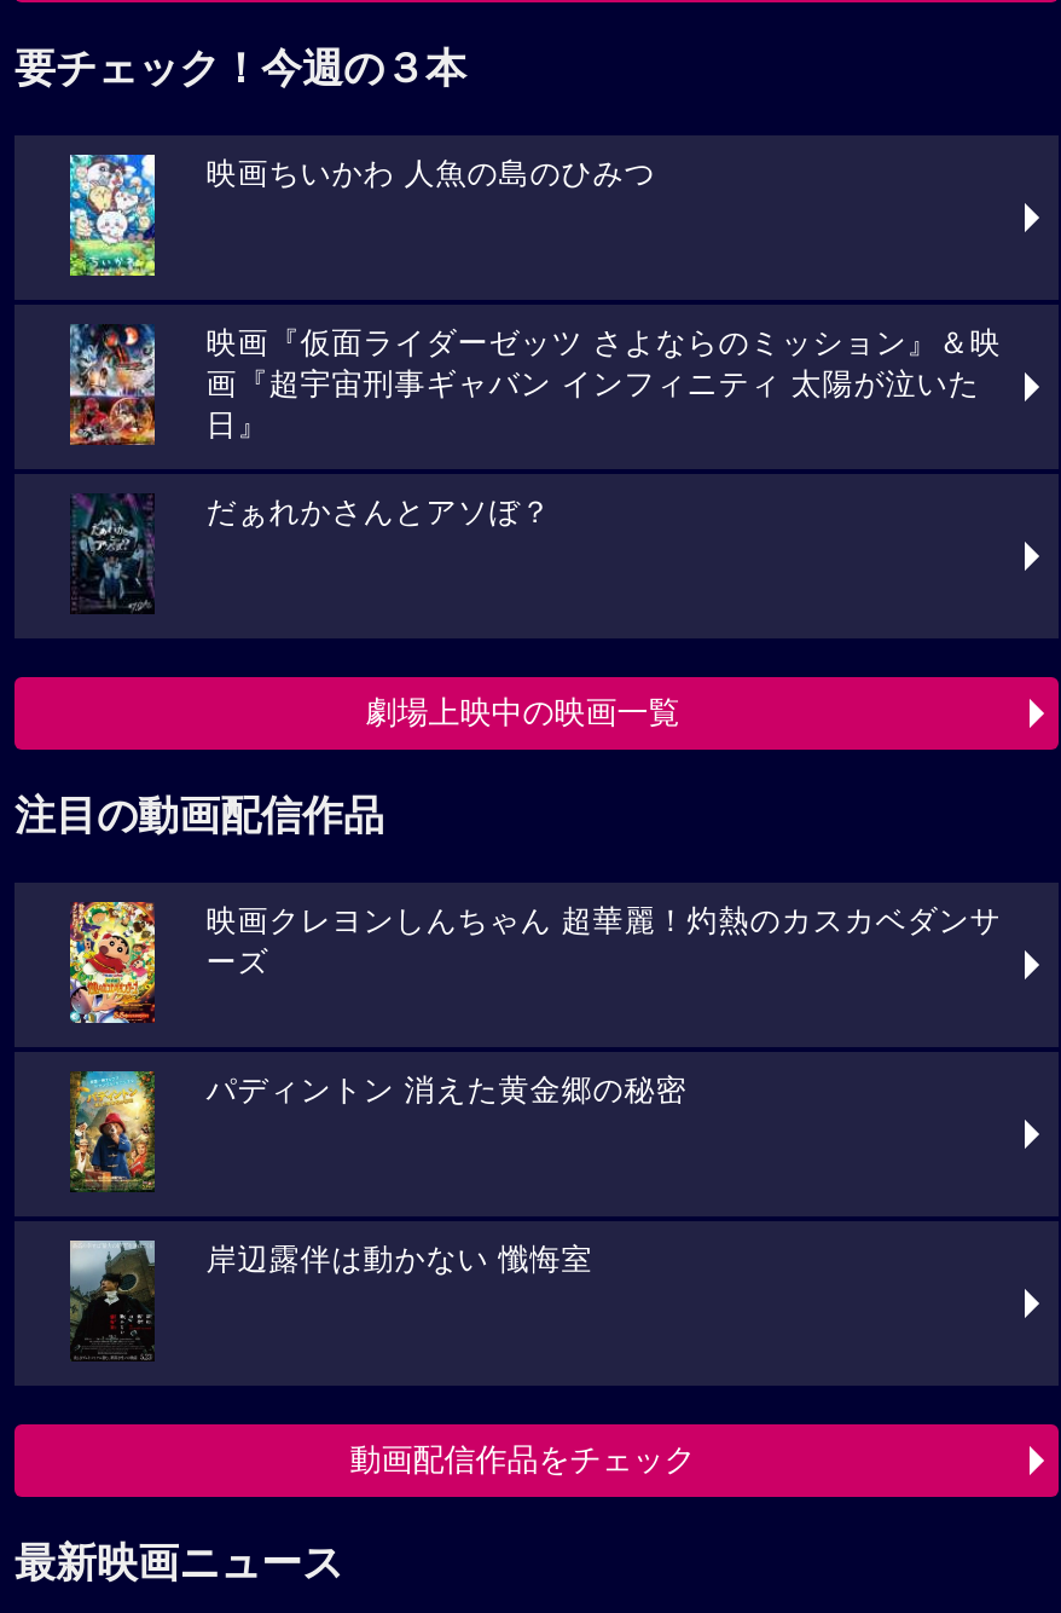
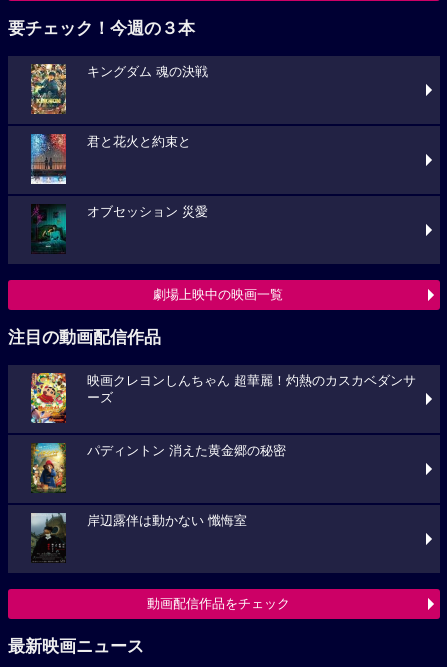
- [image]
- 映画ちいかわ 人魚の島のひみつ
+ [image]
+ キングダム 魂の決戦

- [image]
- 映画『仮面ライダーゼッツ さよならのミッション』＆映
- 画『超宇宙刑事ギャバン インフィニティ 太陽が泣いた
- 日』
+ [image]
+ 君と花火と約束と

- [image]
- だぁれかさんとアソぼ？
+ [image]
+ オブセッション 災愛
